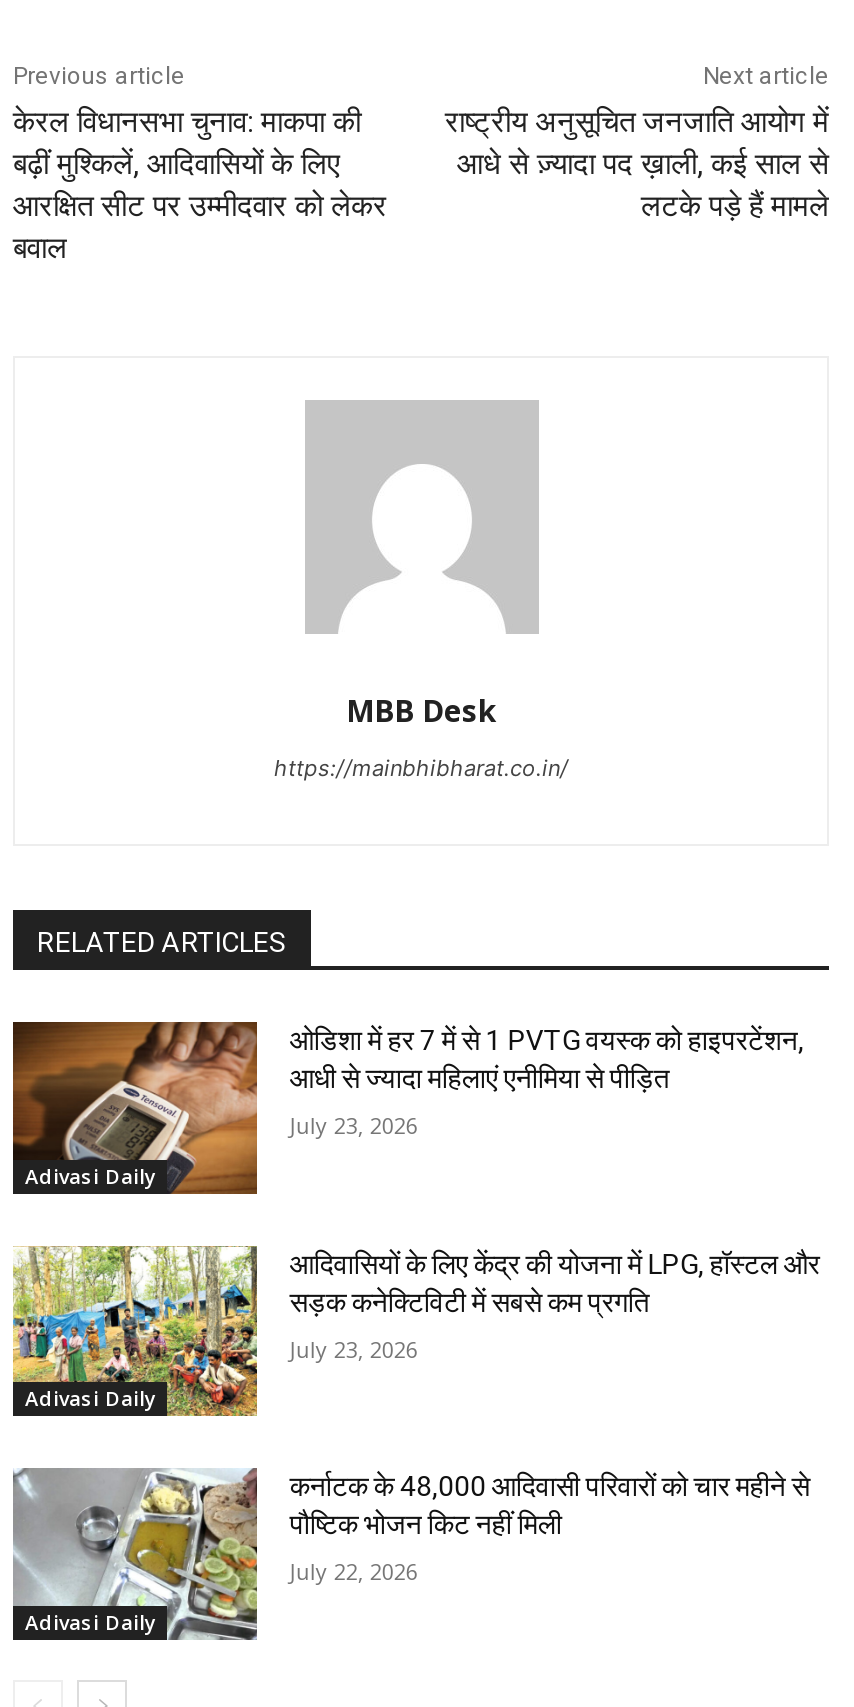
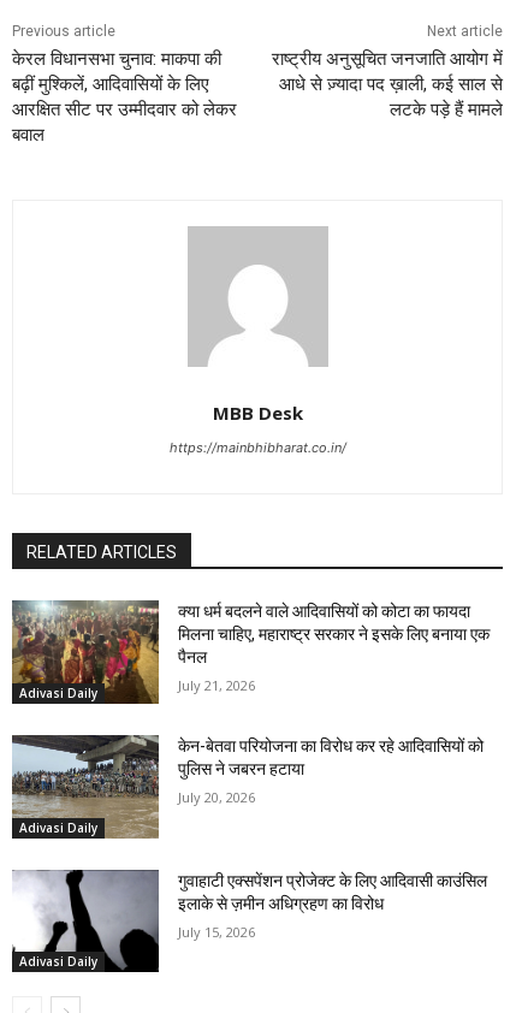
- [image]
- ओडिशा में हर 7 में से 1 PVTG वयस्क को हाइपरटेंशन,
- आधी से ज्यादा महिलाएं एनीमिया से पीड़ित
+ [image]
+ क्या धर्म बदलने वाले आदिवासियों को कोटा का फायदा
+ मिलना चाहिए, महाराष्ट्र सरकार ने इसके लिए बनाया एक
+ पैनल

- July 23, 2026
+ July 21, 2026

- [image]
- आदिवासियों के लिए केंद्र की योजना में LPG, हॉस्टल और
- सड़क कनेक्टिविटी में सबसे कम प्रगति
+ [image]
+ केन-बेतवा परियोजना का विरोध कर रहे आदिवासियों को
+ पुलिस ने जबरन हटाया

- July 23, 2026
+ July 20, 2026

- [image]
- कर्नाटक के 48,000 आदिवासी परिवारों को चार महीने से
- पौष्टिक भोजन किट नहीं मिली
+ [image]
+ गुवाहाटी एक्सपेंशन प्रोजेक्ट के लिए आदिवासी काउंसिल
+ इलाके से ज़मीन अधिग्रहण का विरोध

- July 22, 2026
+ July 15, 2026
